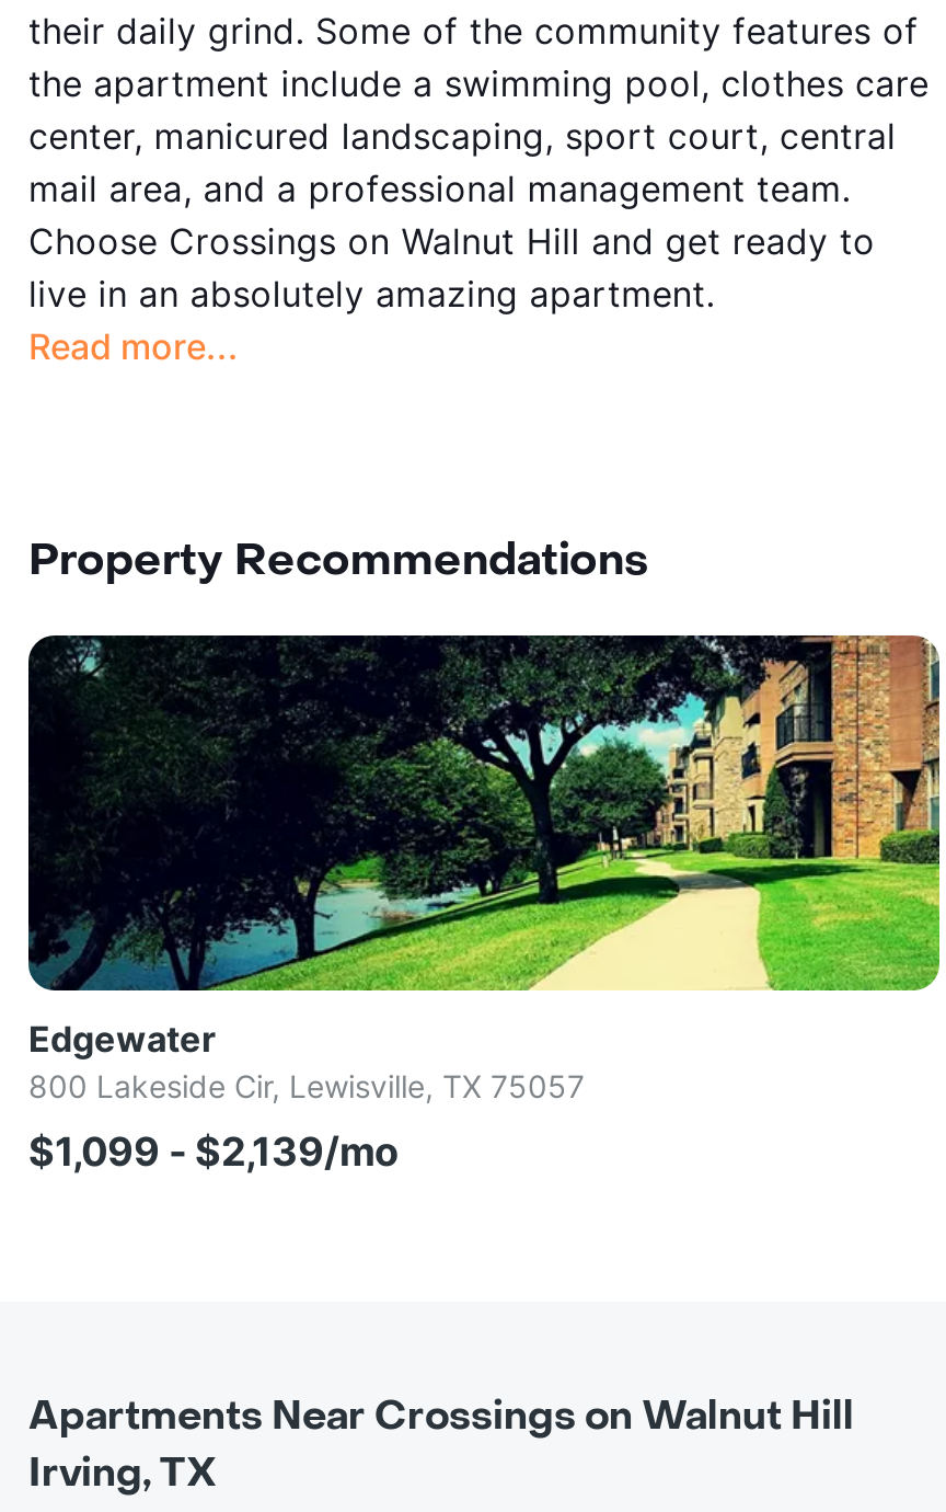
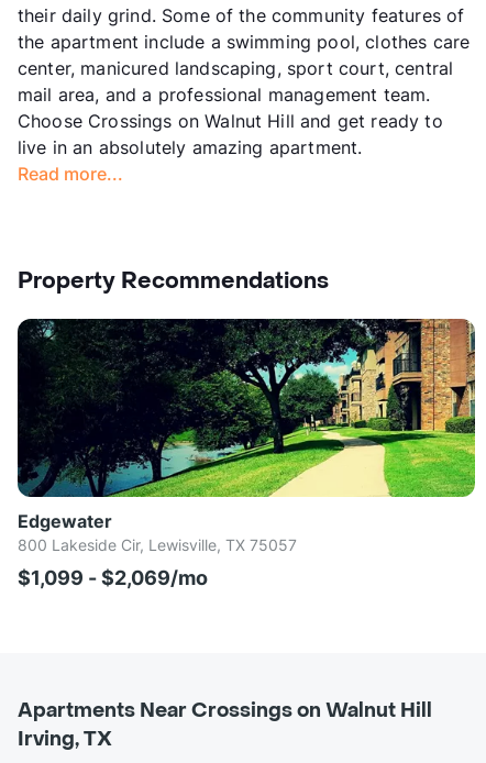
- $1,099 - $2,139/mo
+ $1,099 - $2,069/mo
